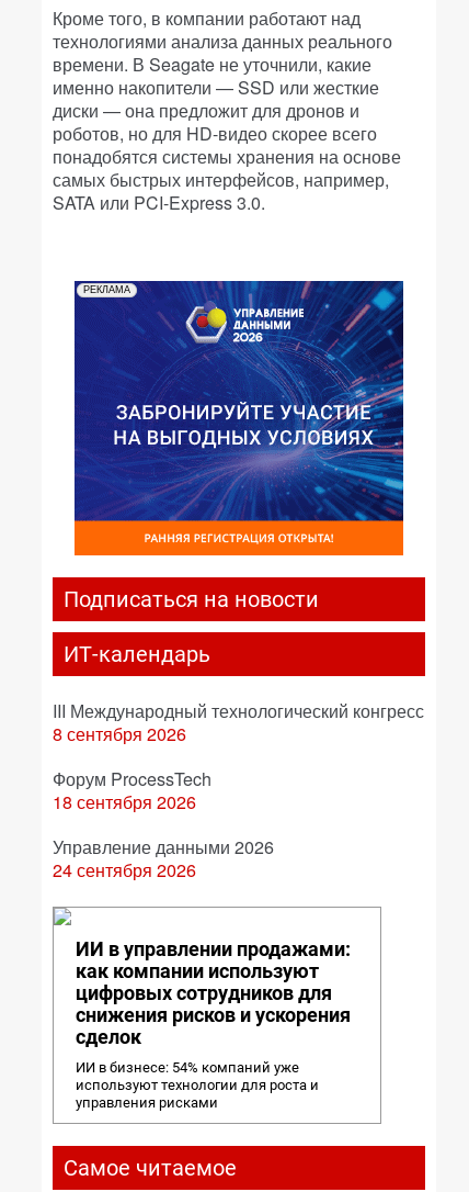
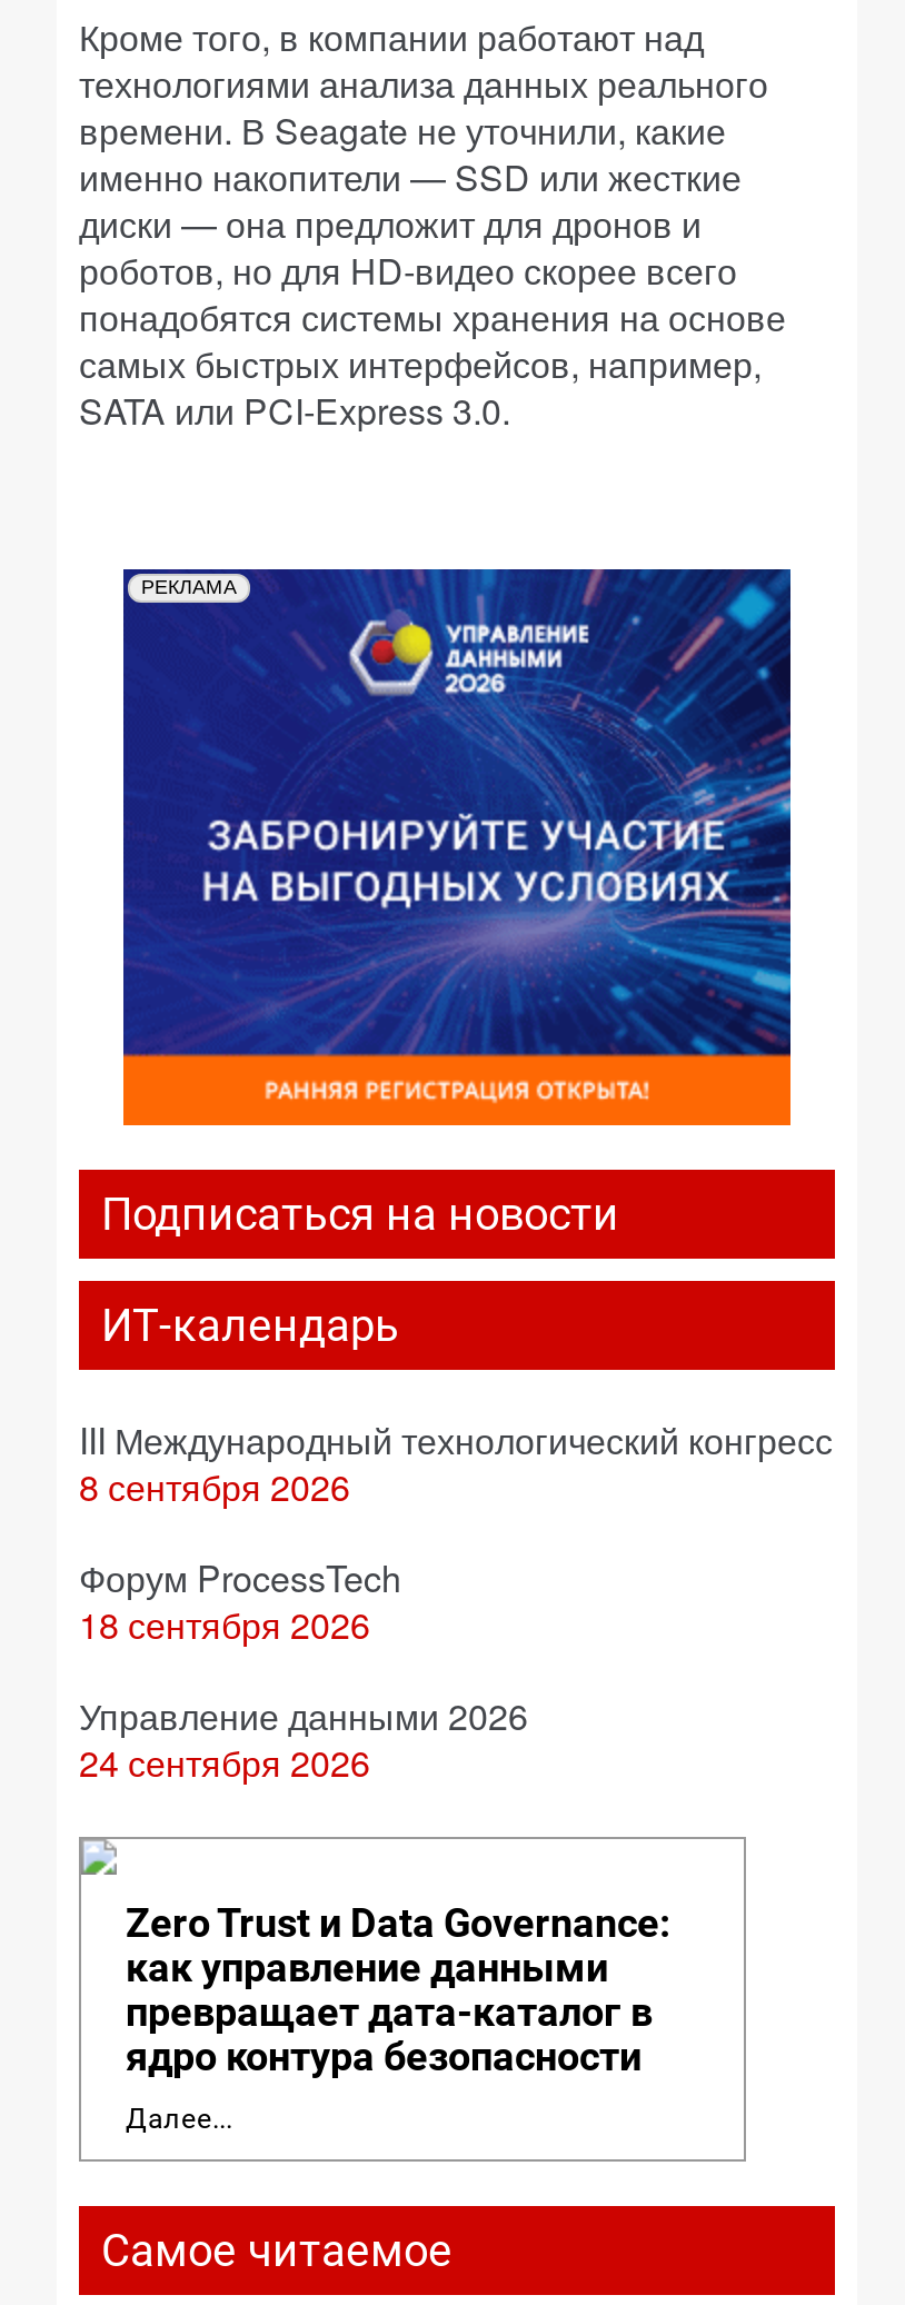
- ИИ в управлении продажами:
- как компании используют
- цифровых сотрудников для
- снижения рисков и ускорения
- сделок
+ Zero Trust и Data Governance:
+ как управление данными
+ превращает дата-каталог в
+ ядро контура безопасности

- ИИ в бизнесе: 54% компаний уже
- используют технологии для роста и
- управления рисками
+ Далее...
